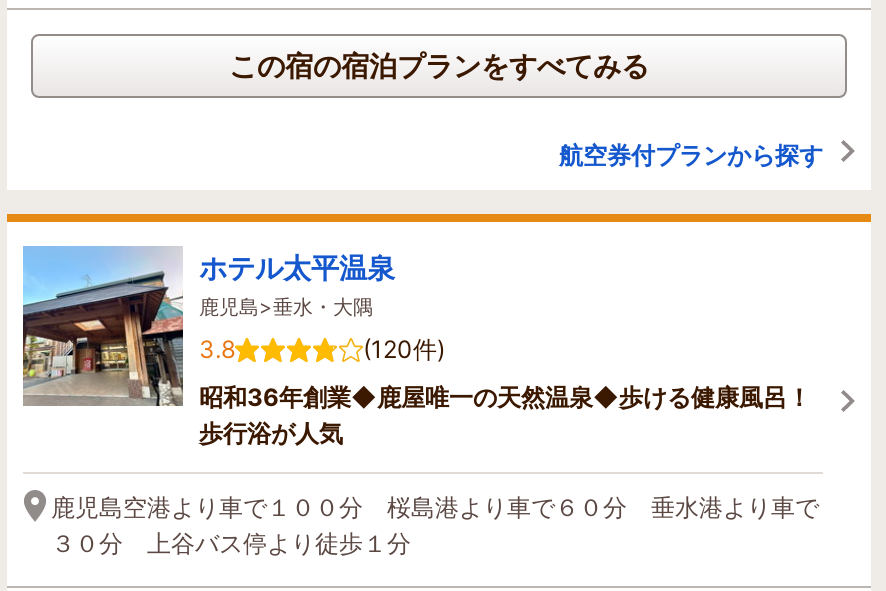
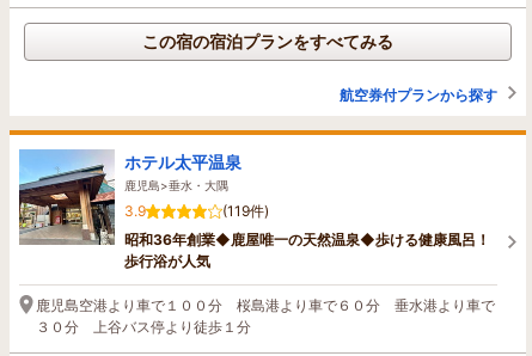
- 3.8
+ 3.9

- (120件)
+ (119件)
